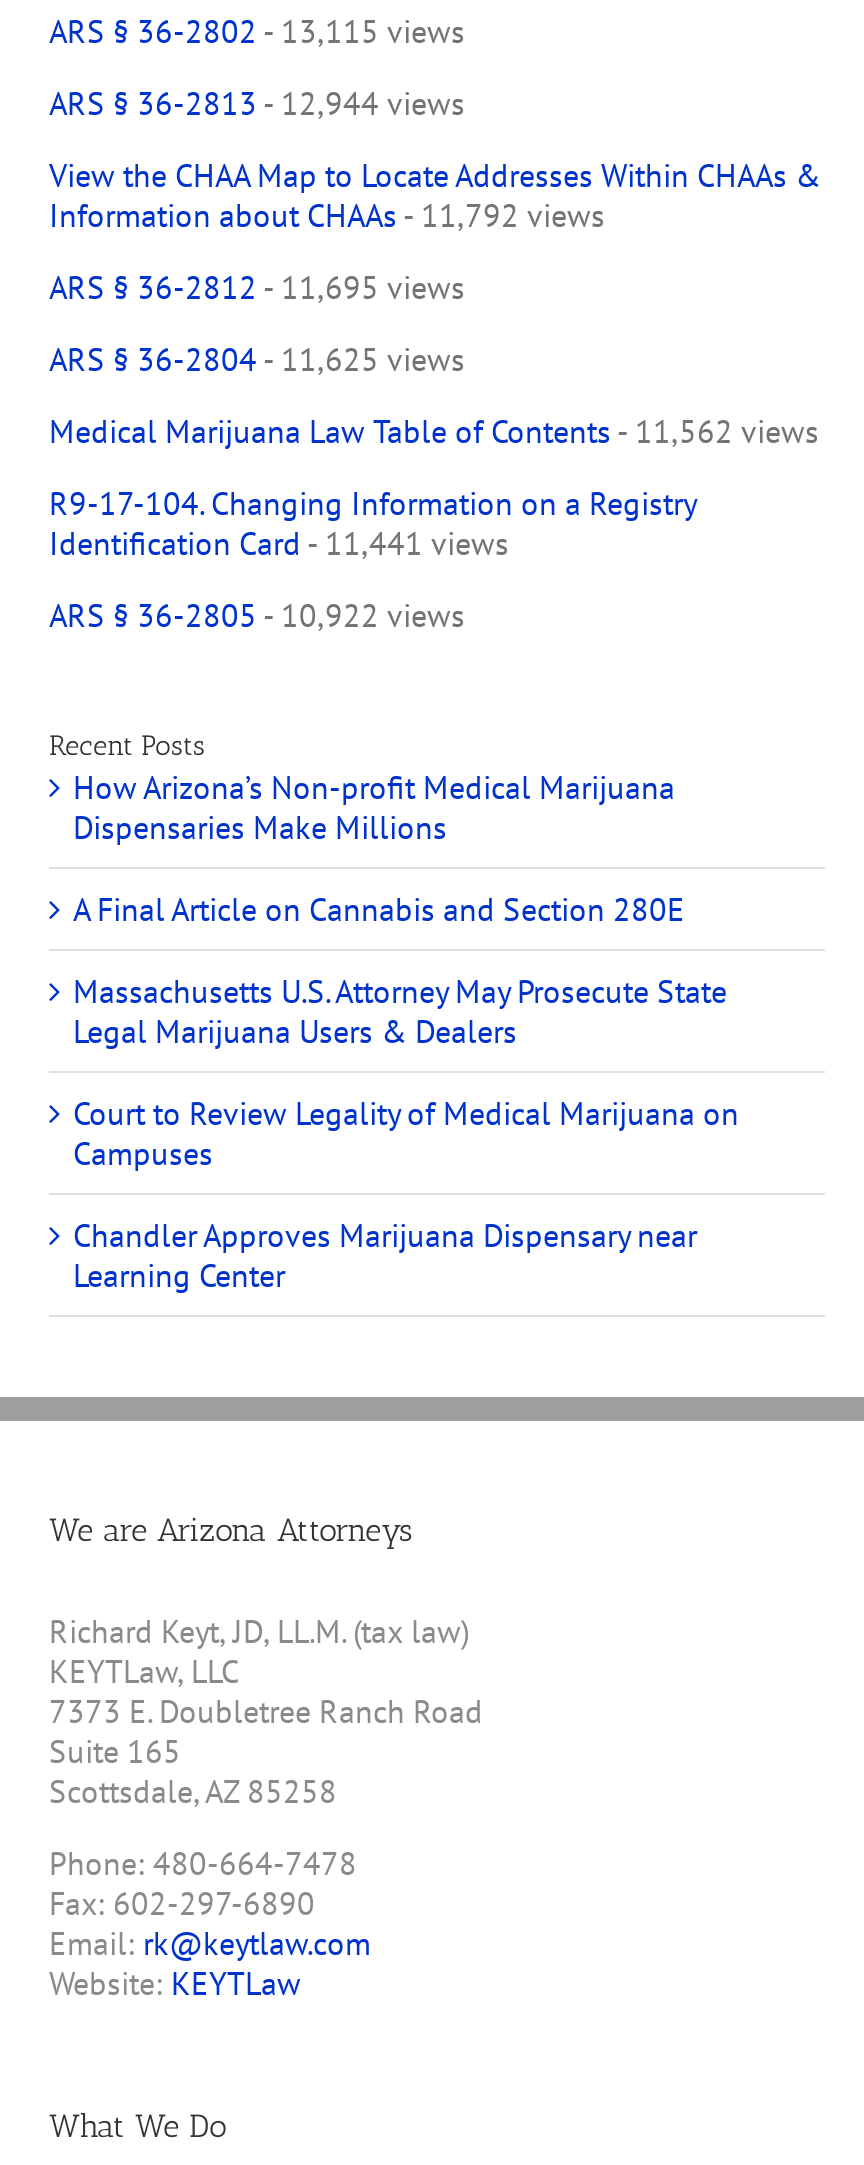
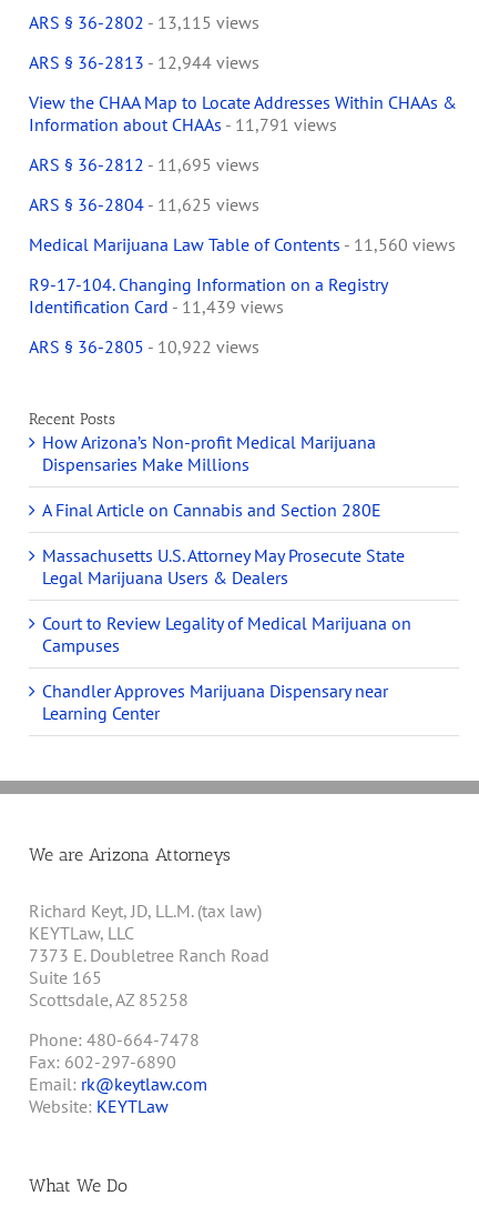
- Information about CHAAs - 11,792 views
+ Information about CHAAs - 11,791 views

- Medical Marijuana Law Table of Contents - 11,562 views
+ Medical Marijuana Law Table of Contents - 11,560 views

- Identification Card - 11,441 views
+ Identification Card - 11,439 views
